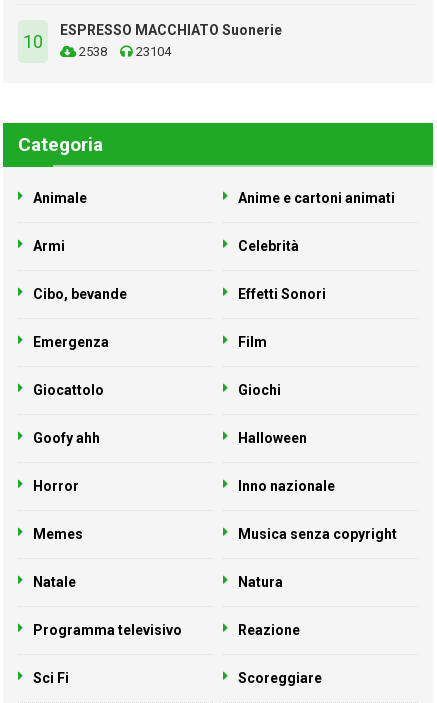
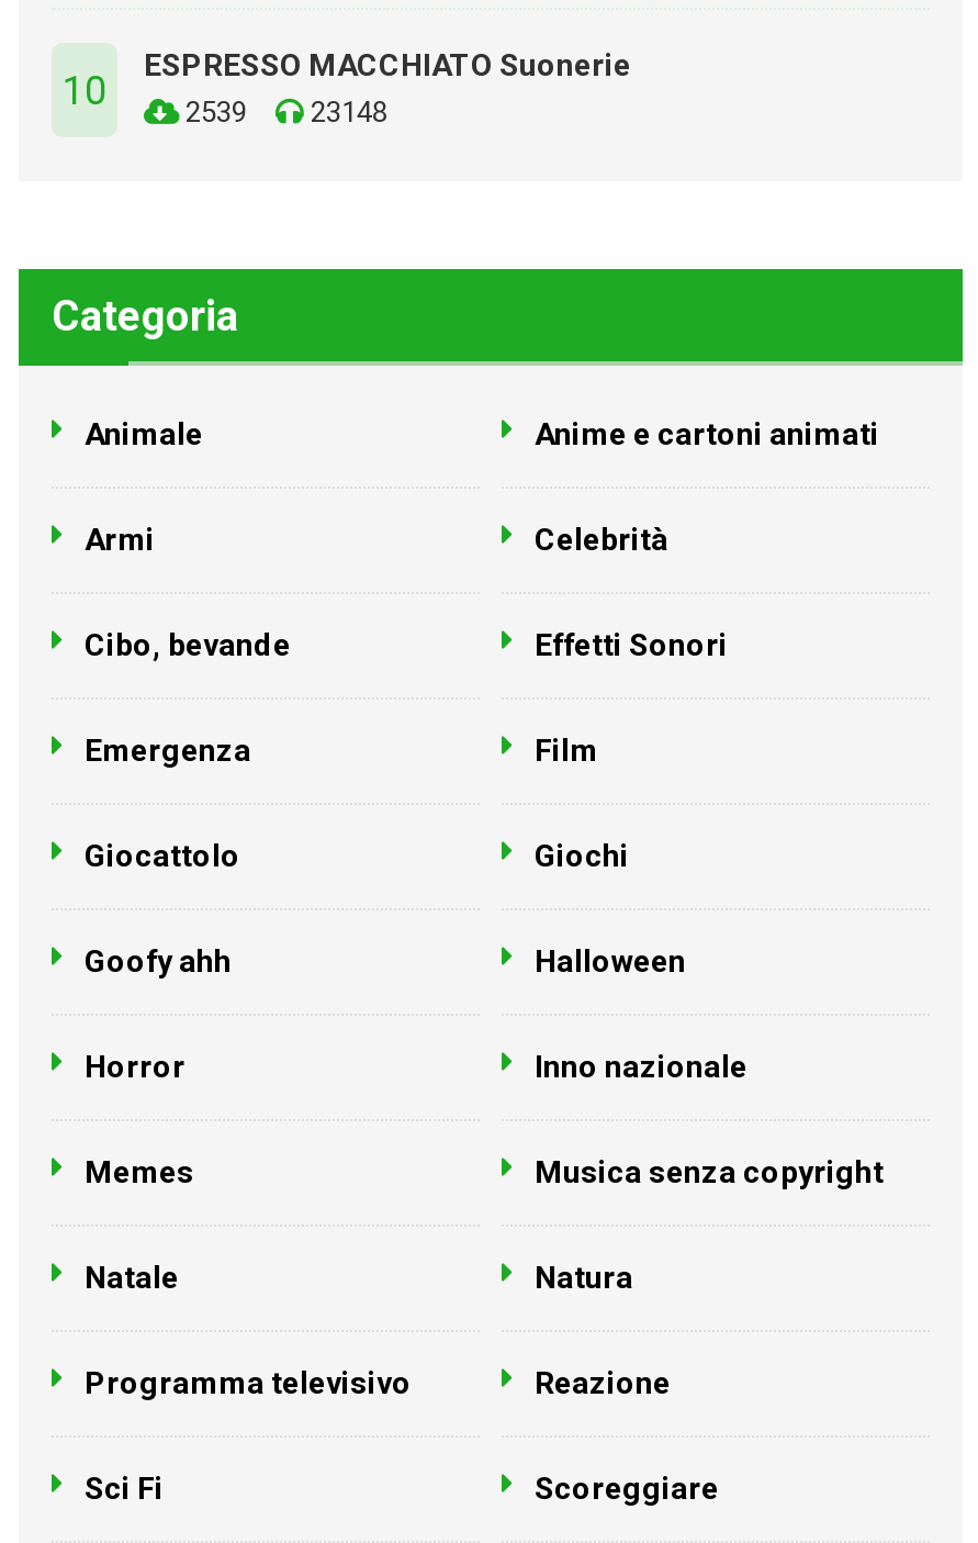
- 2538
+ 2539

- 23104
+ 23148
